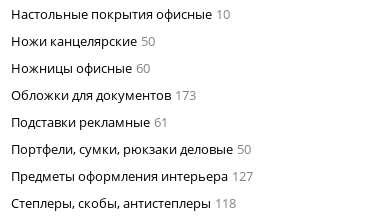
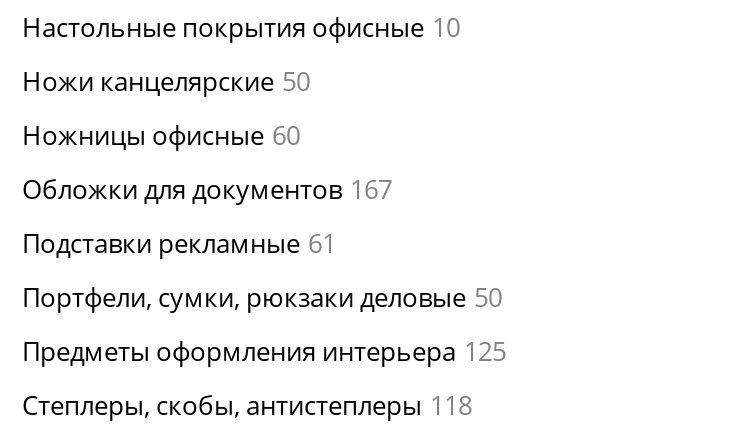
- Обложки для документов 173
+ Обложки для документов 167

- Предметы оформления интерьера 127
+ Предметы оформления интерьера 125
